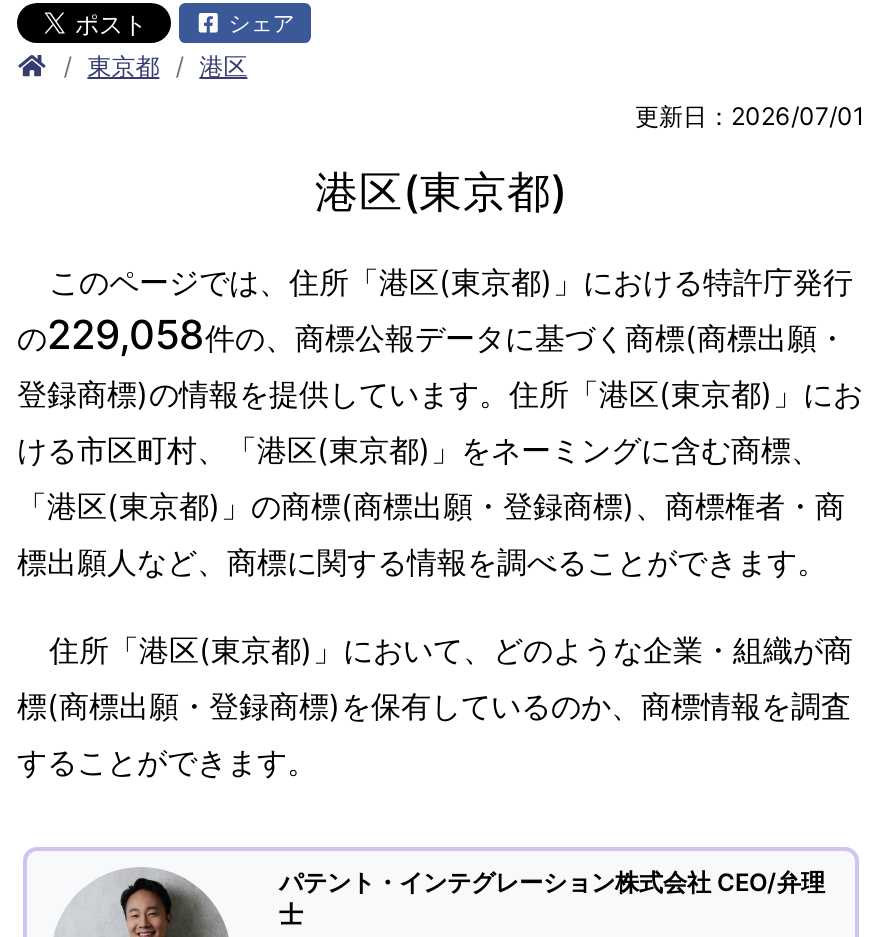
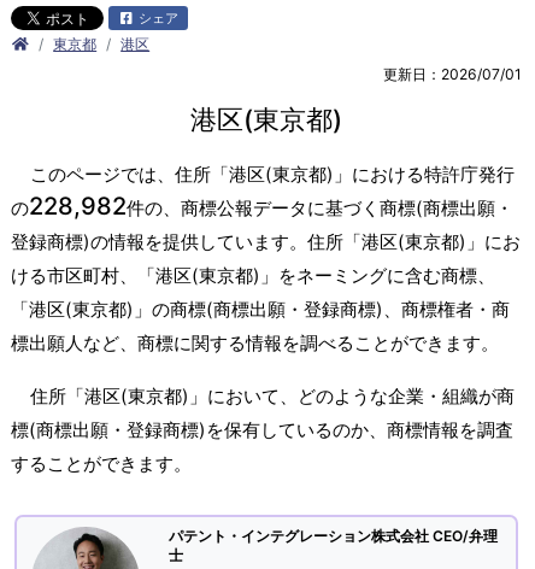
- の229,058件の、商標公報データに基づく商標(商標出願・
+ の228,982件の、商標公報データに基づく商標(商標出願・
